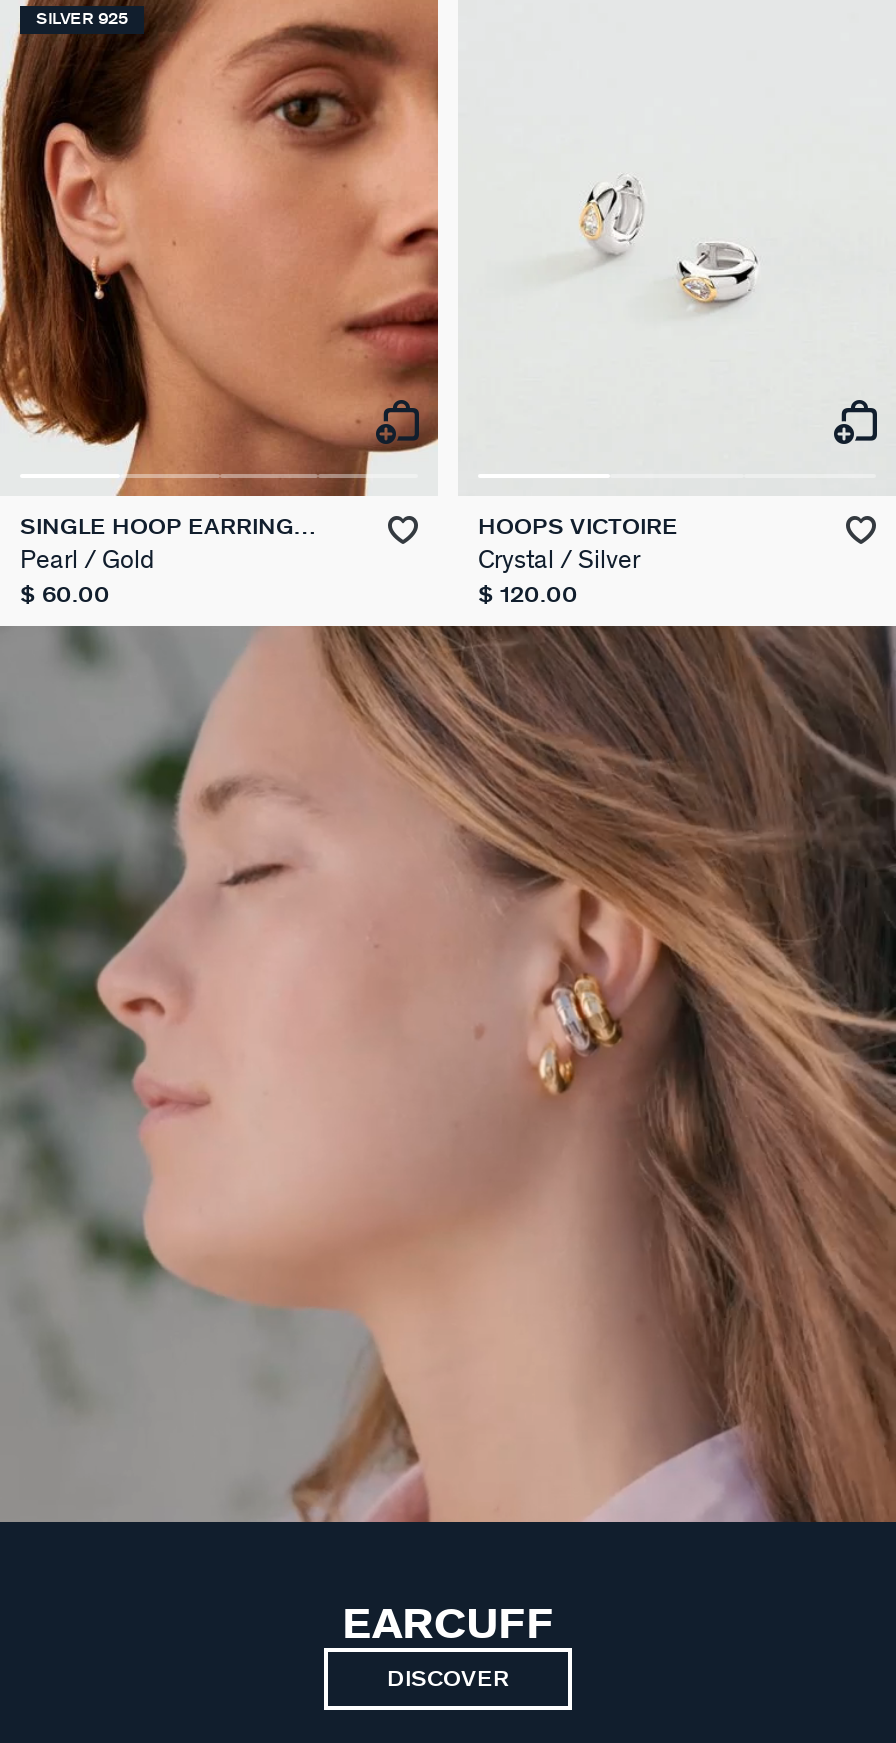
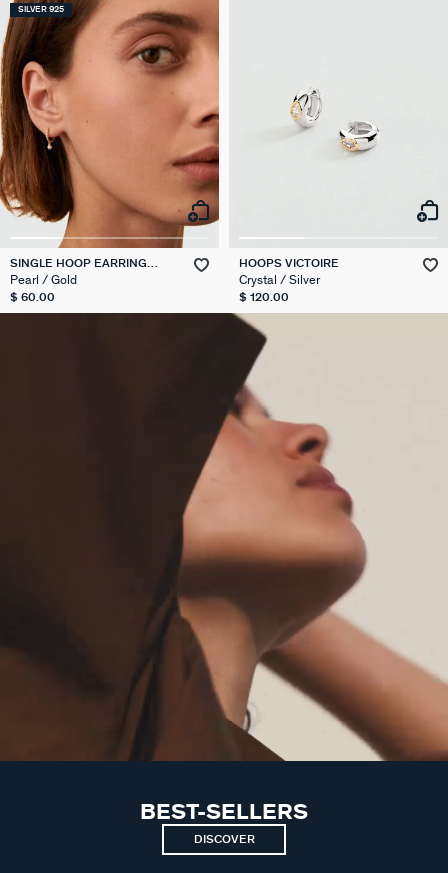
- [image]
+ [image]

- EARCUFF
+ BEST-SELLERS
